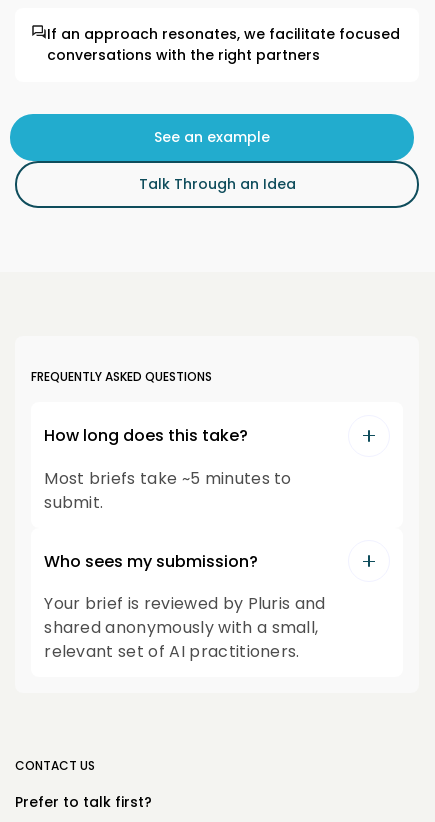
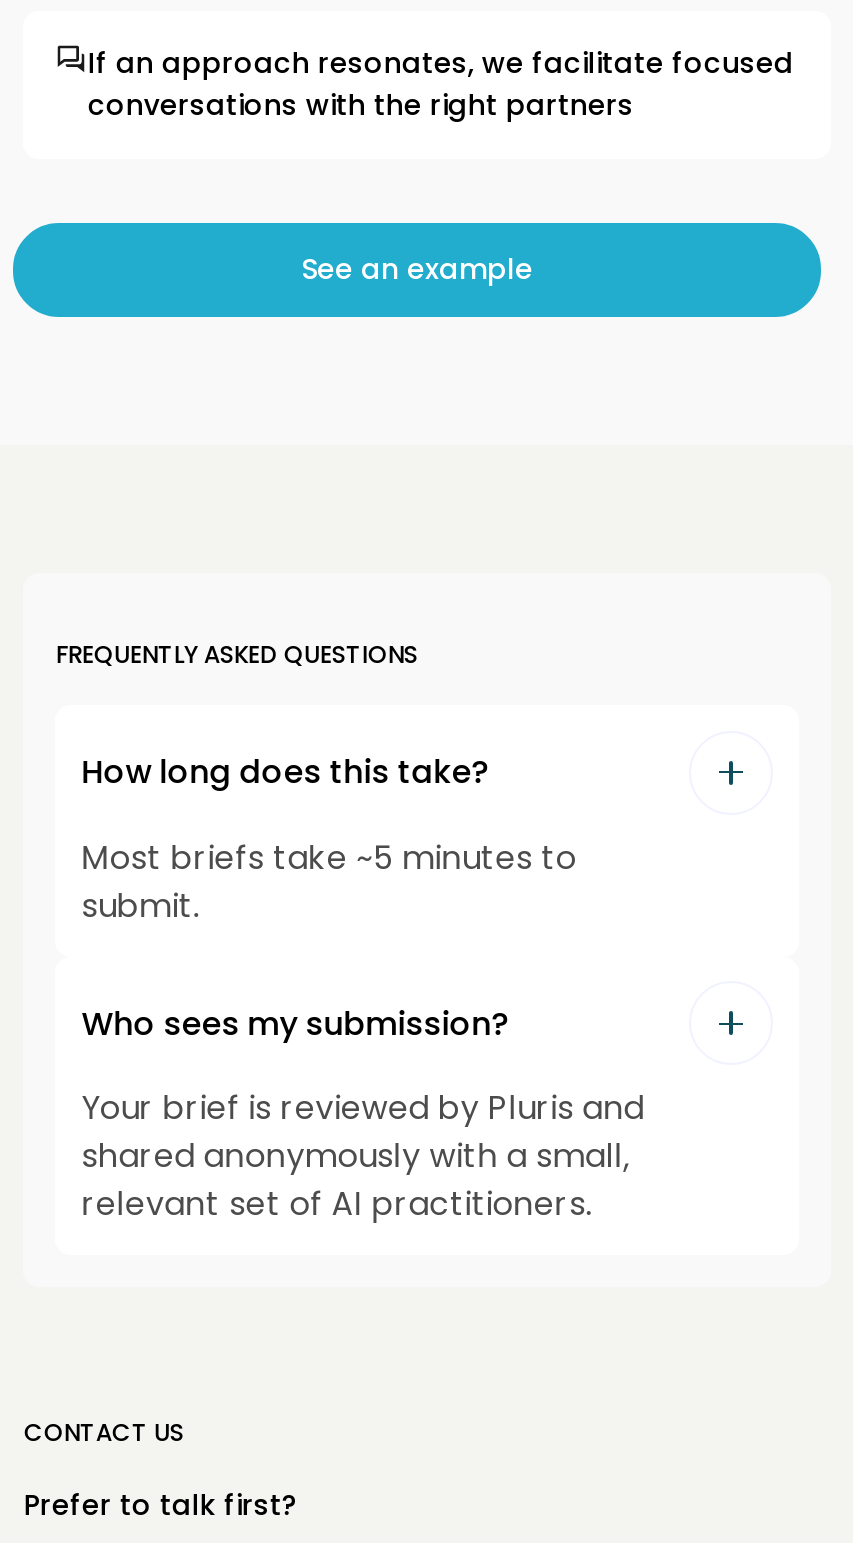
- Talk Through an Idea
